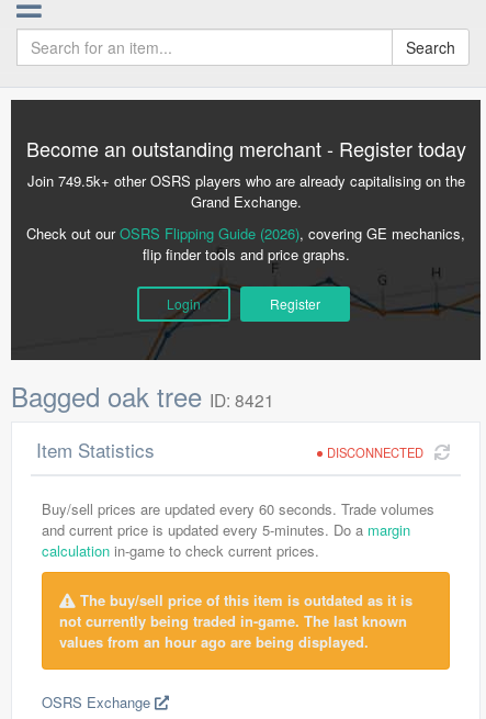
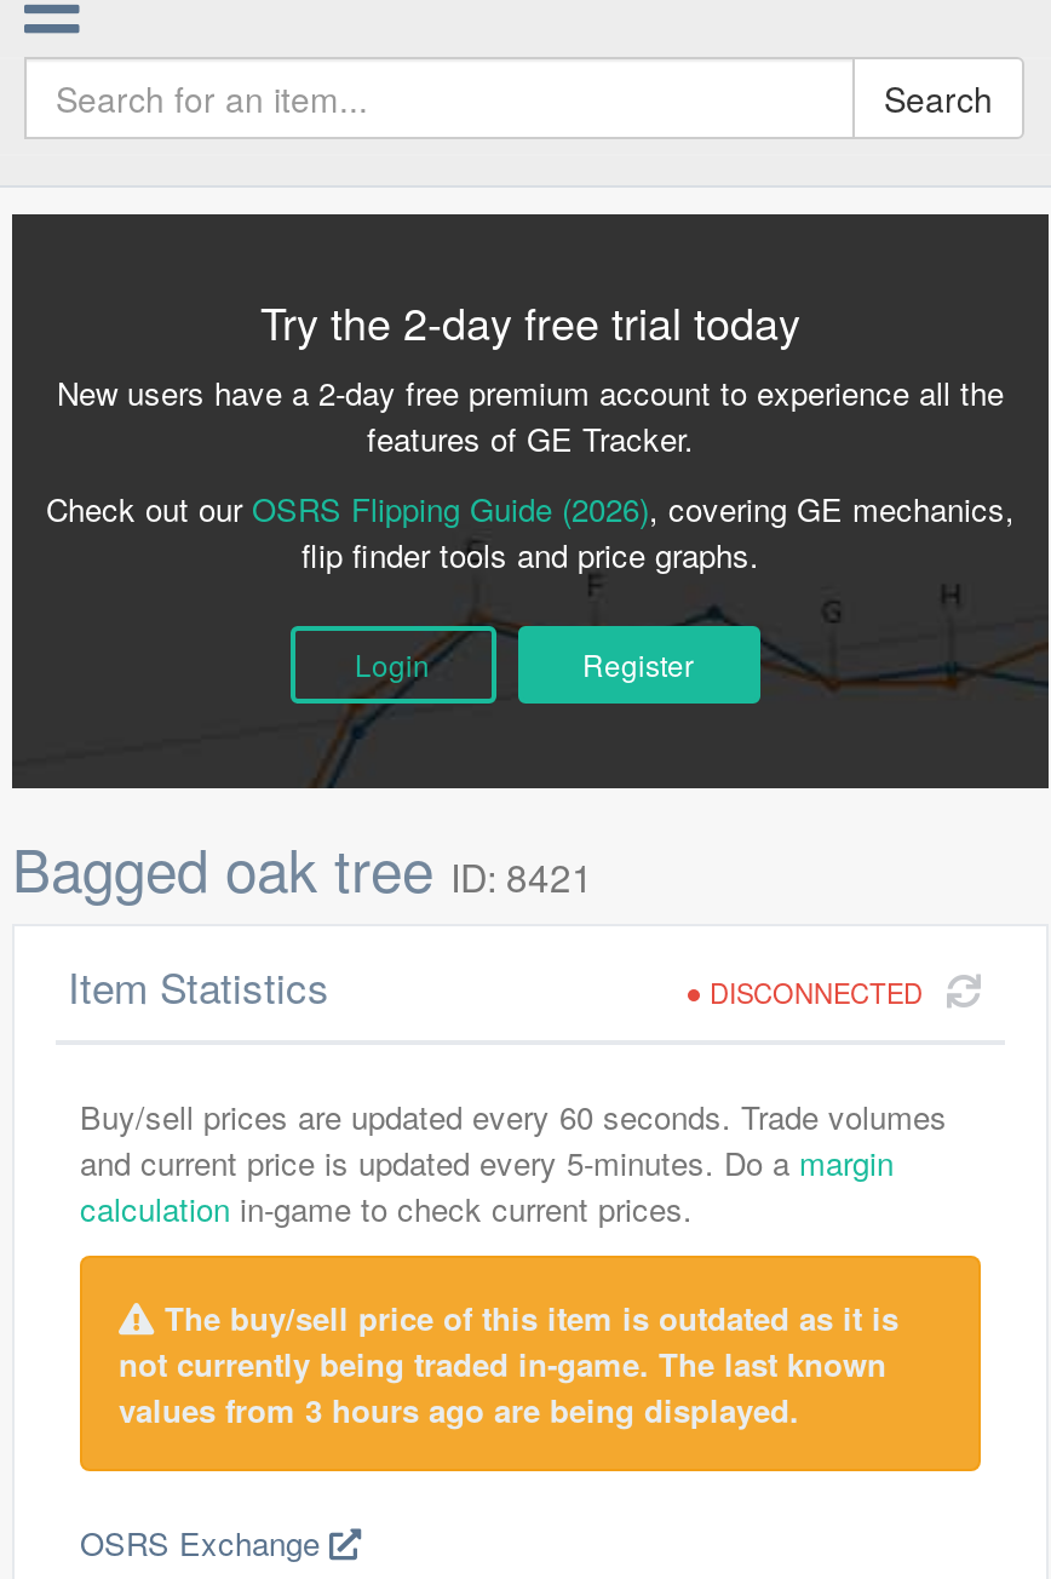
- Become an outstanding merchant - Register today
- Join 749.5k+ other OSRS players who are already capitalising on the
- Grand Exchange.
+ Try the 2-day free trial today
+ New users have a 2-day free premium account to experience all the
+ features of GE Tracker.

- values from an hour ago are being displayed.
+ values from 3 hours ago are being displayed.
